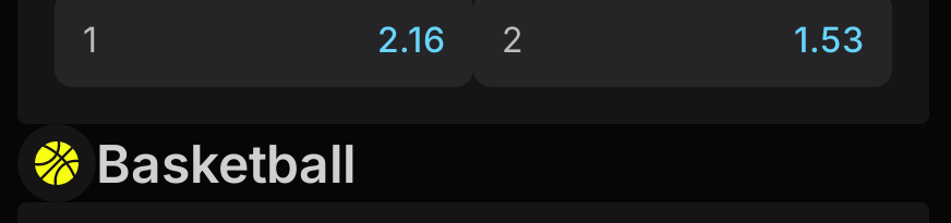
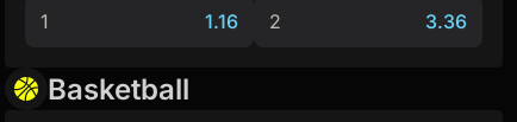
- 2.16 2
+ 1.16 2

- 1.53
+ 3.36
